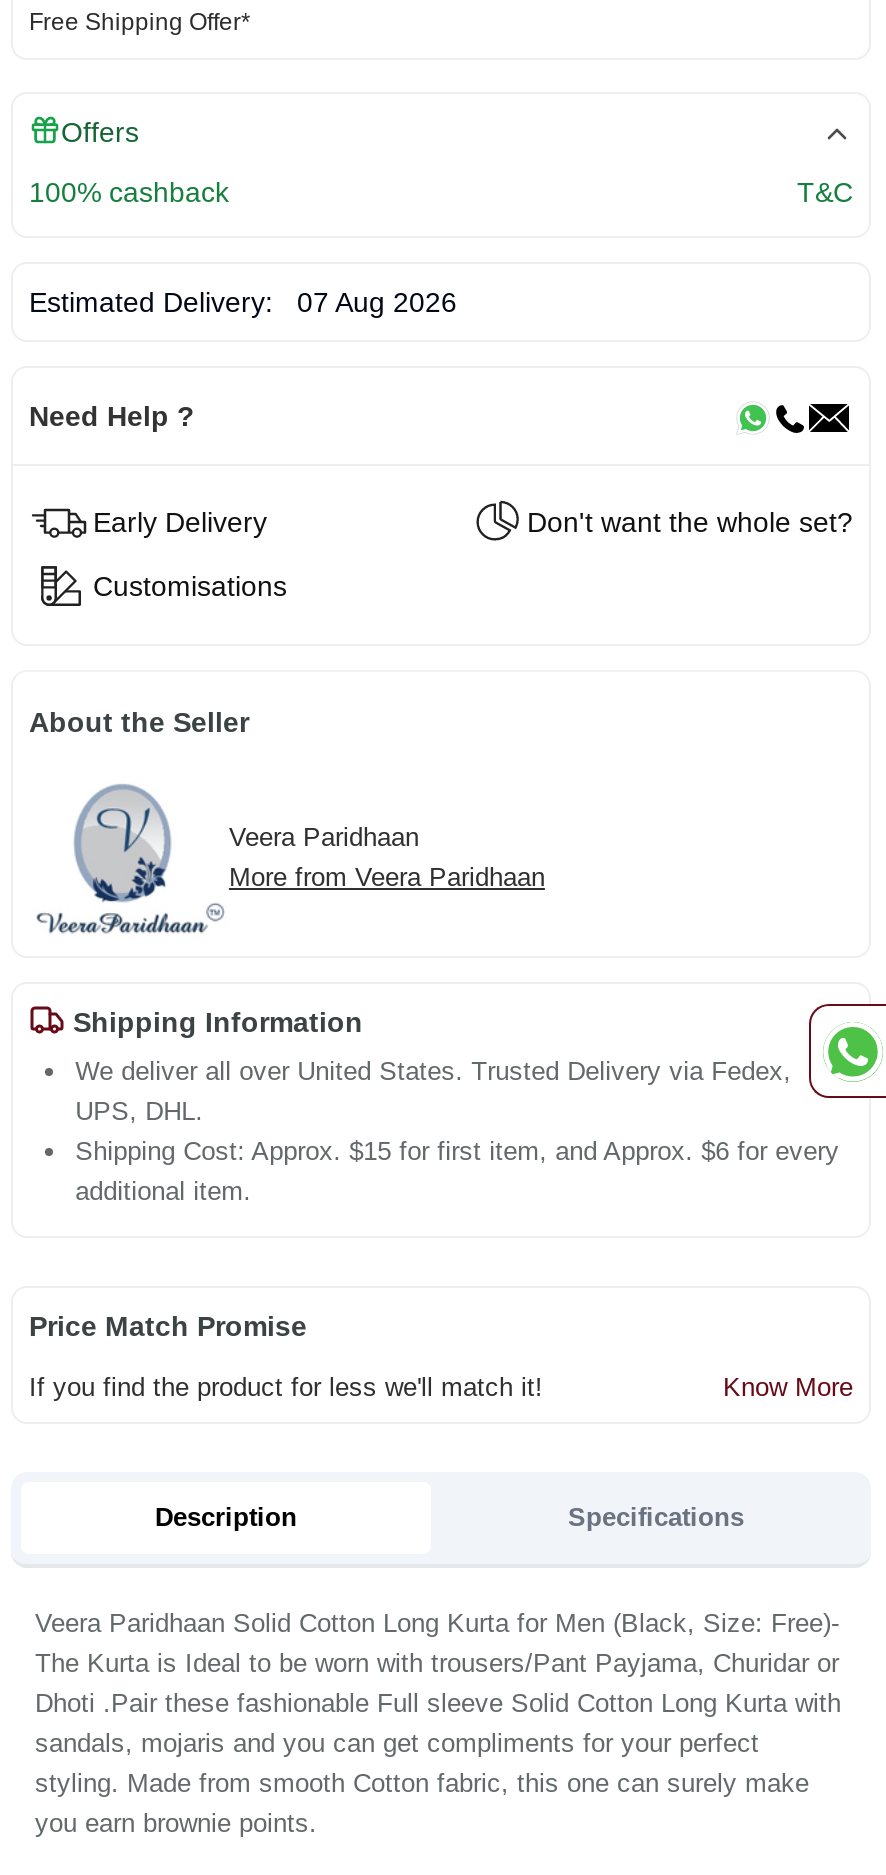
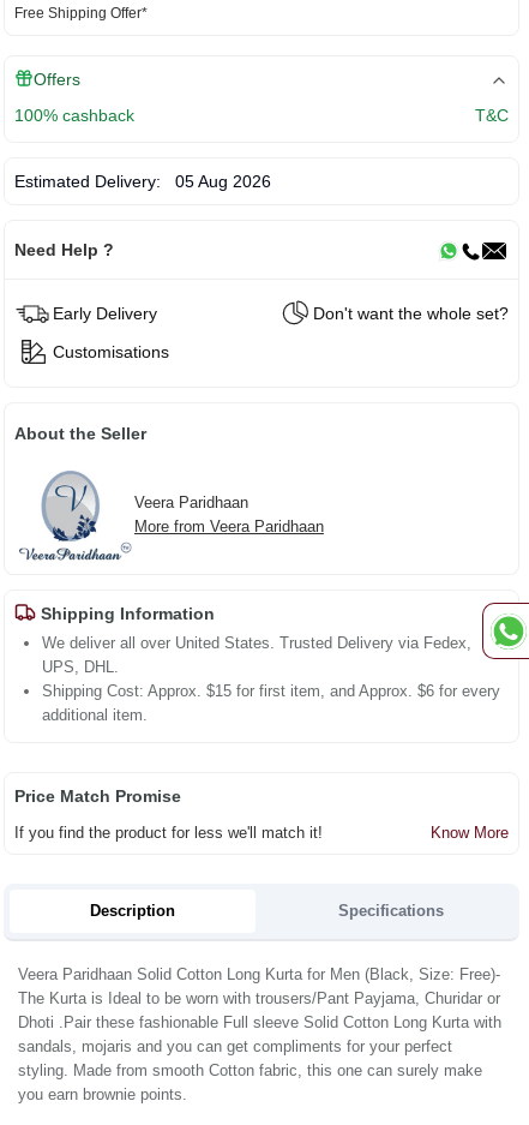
- Estimated Delivery: 07 Aug 2026
+ Estimated Delivery: 05 Aug 2026
